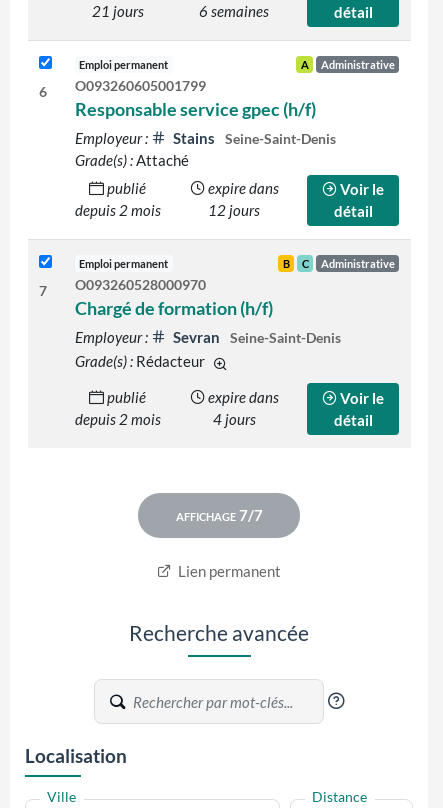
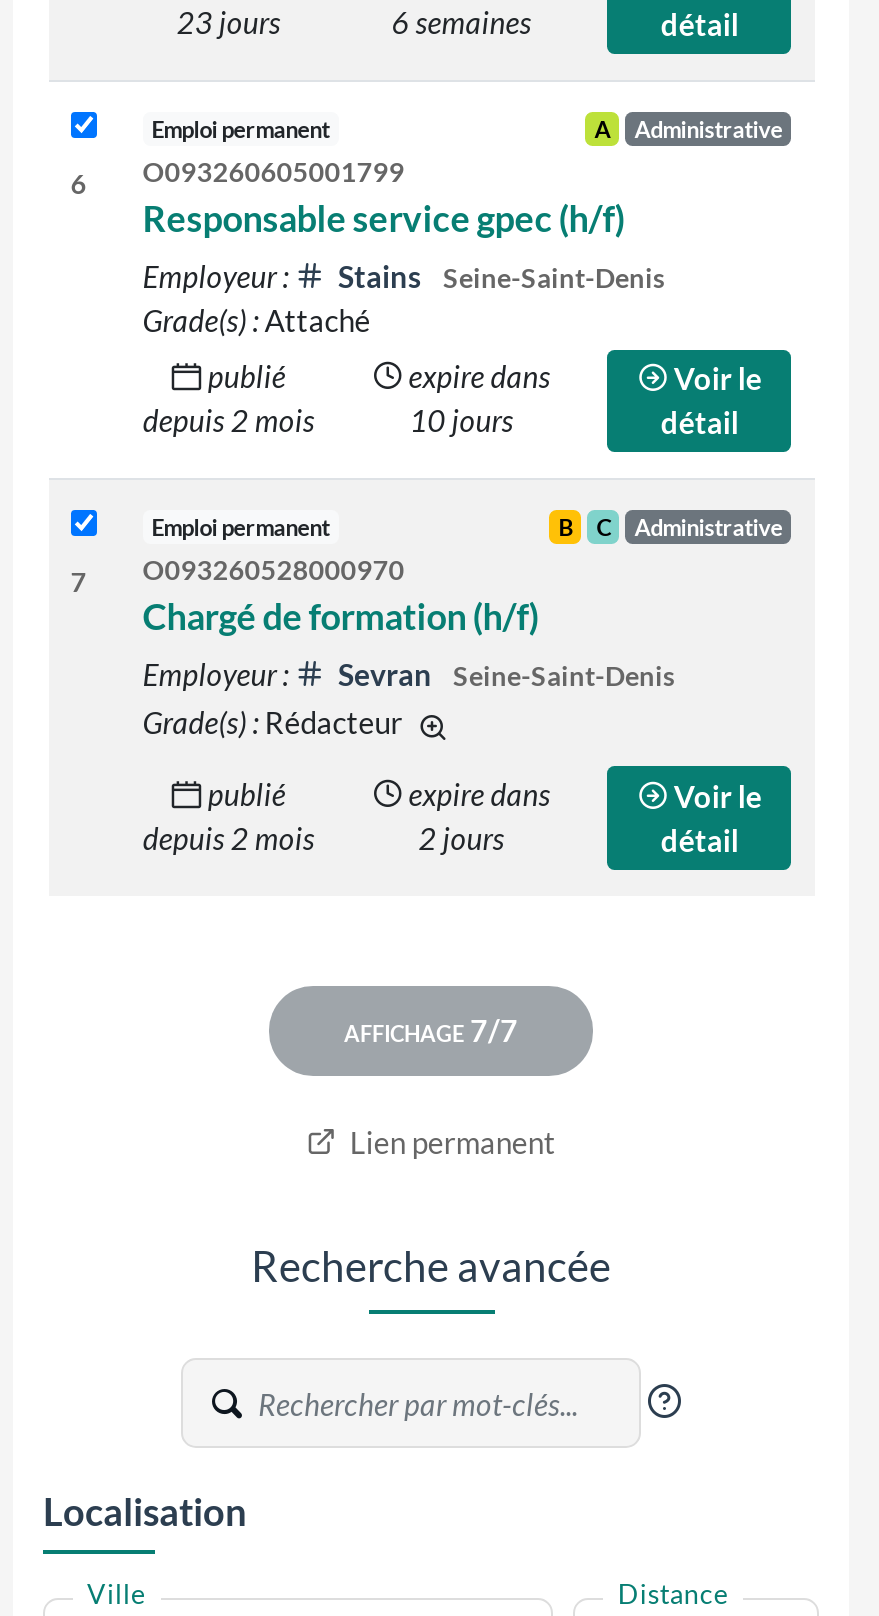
- 21 jours
+ 23 jours

- 12 jours
+ 10 jours

- 4 jours
+ 2 jours
